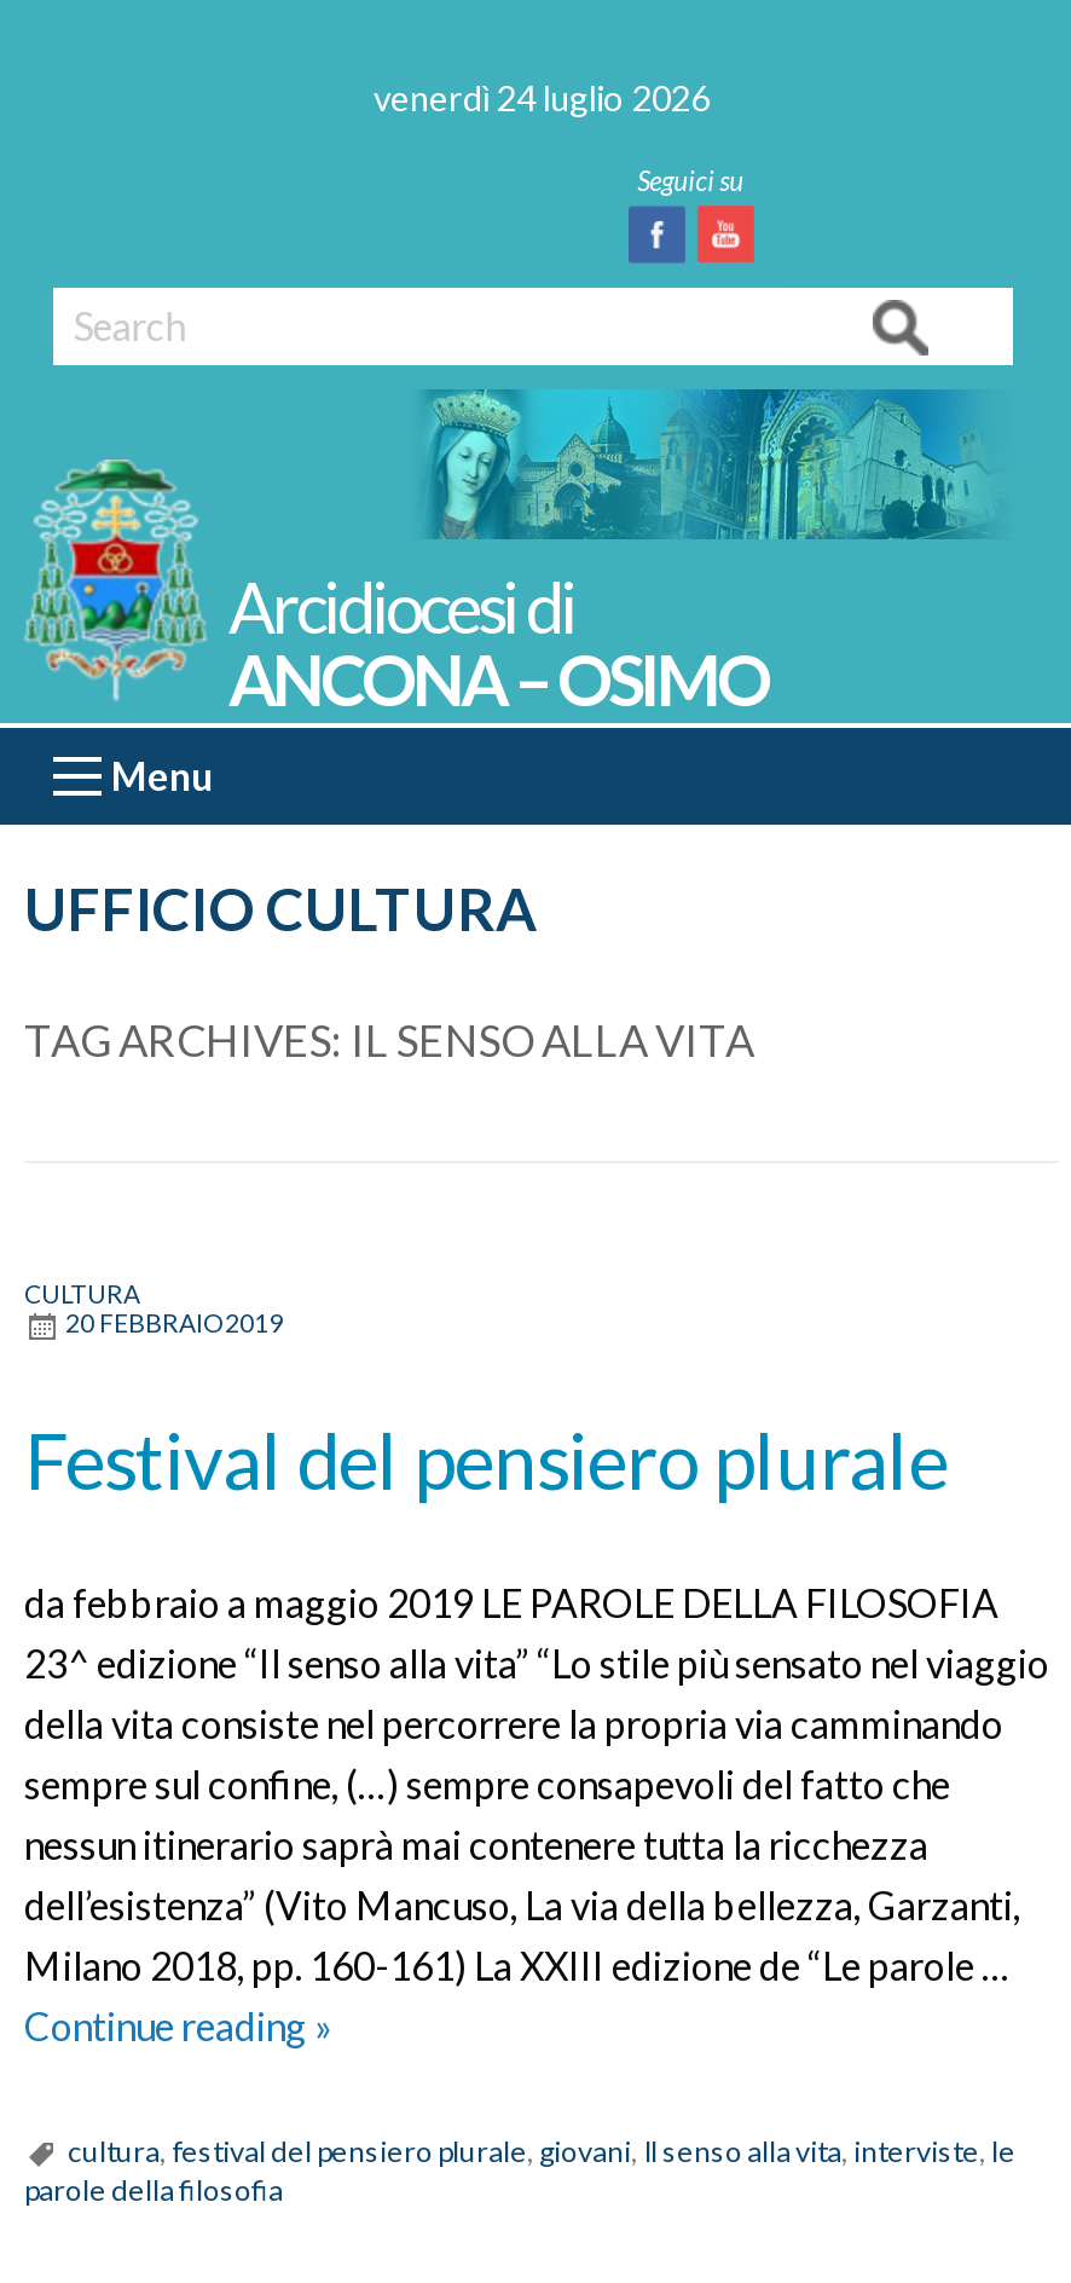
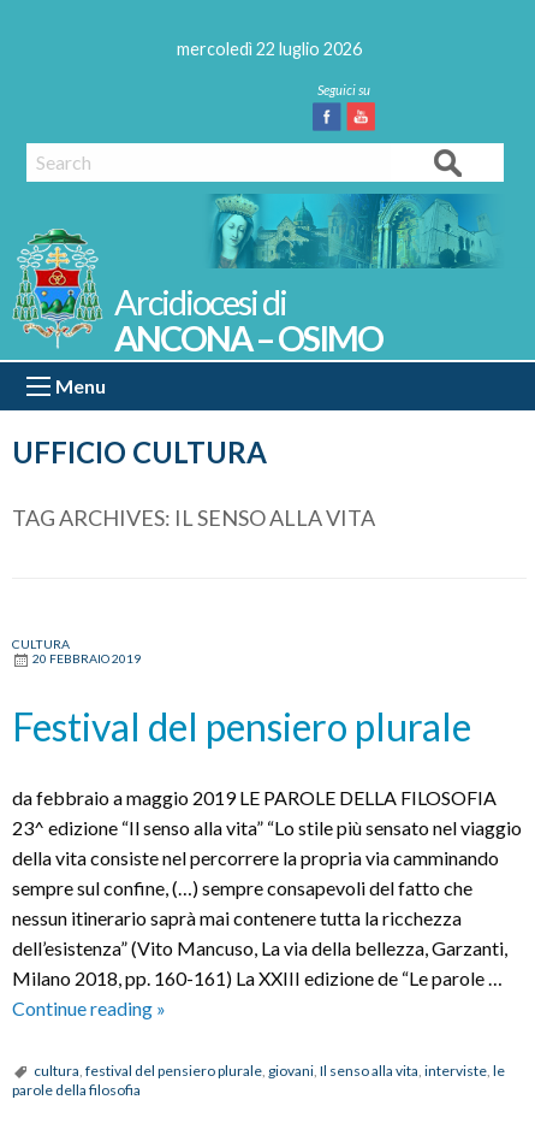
- venerdì 24 luglio 2026
+ mercoledì 22 luglio 2026
